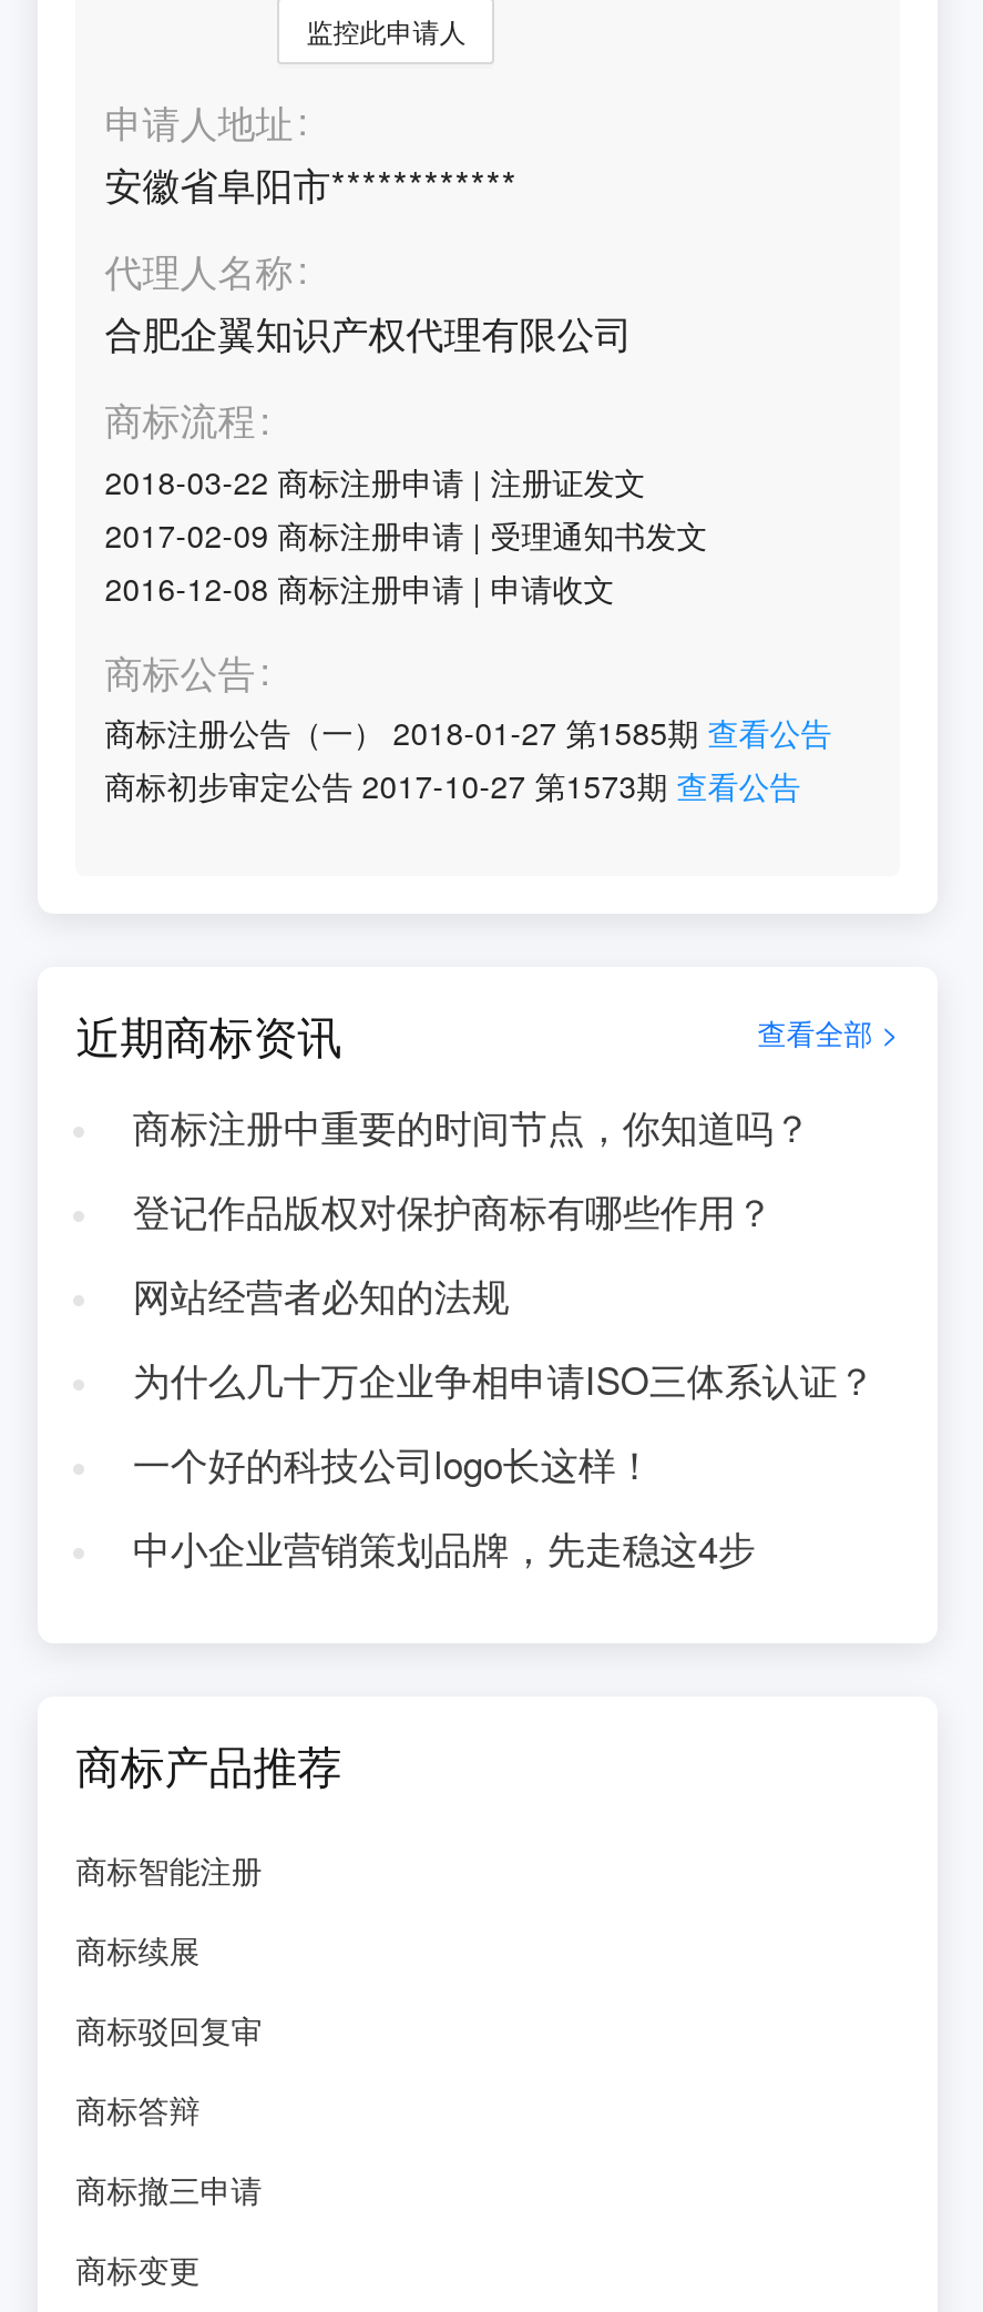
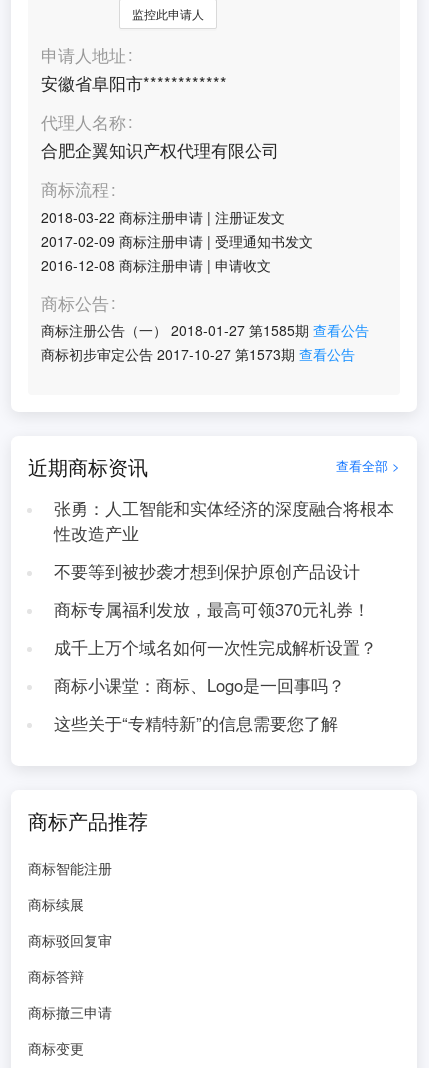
- 商标注册中重要的时间节点，你知道吗？
+ 张勇：人工智能和实体经济的深度融合将根本
+ 性改造产业

- 登记作品版权对保护商标有哪些作用？
+ 不要等到被抄袭才想到保护原创产品设计

- 网站经营者必知的法规
+ 商标专属福利发放，最高可领370元礼券！

- 为什么几十万企业争相申请ISO三体系认证？
+ 成千上万个域名如何一次性完成解析设置？

- 一个好的科技公司logo长这样！
+ 商标小课堂：商标、Logo是一回事吗？

- 中小企业营销策划品牌，先走稳这4步
+ 这些关于“专精特新”的信息需要您了解
